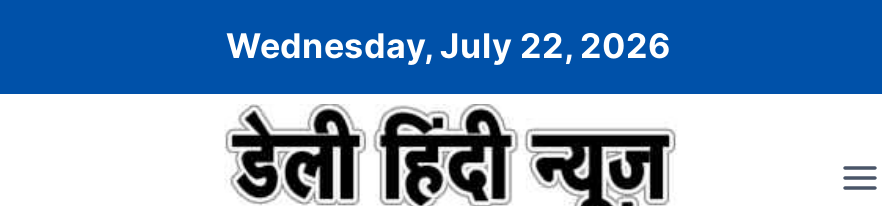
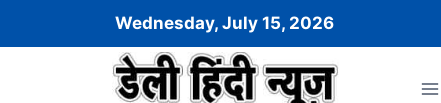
- Wednesday, July 22, 2026
+ Wednesday, July 15, 2026
